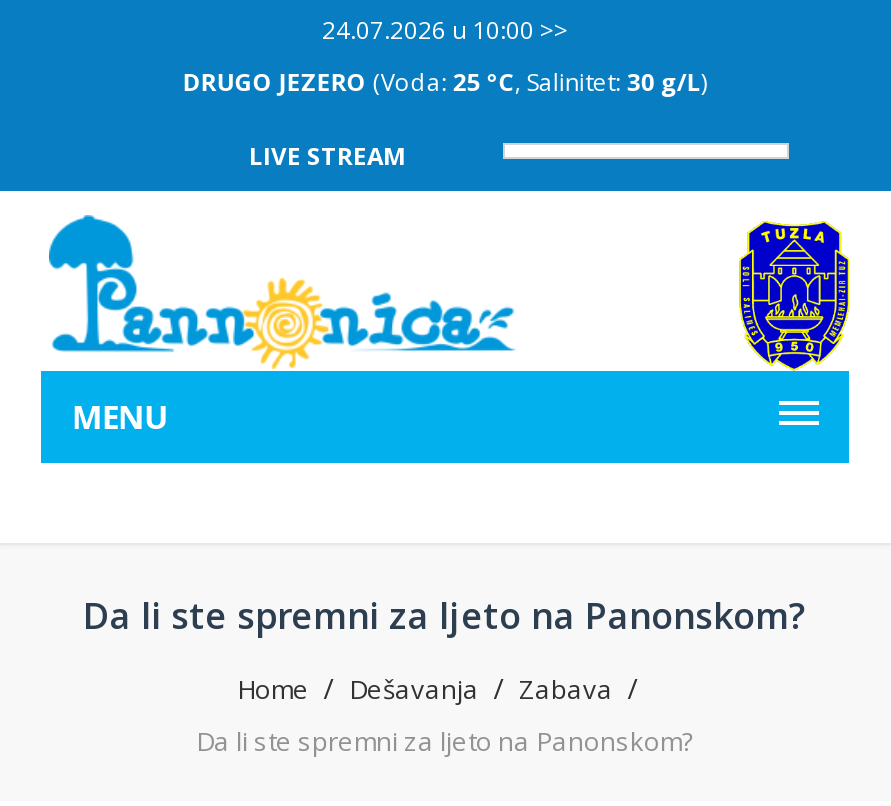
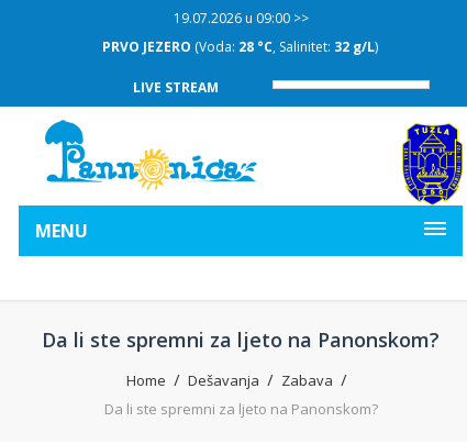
- 24.07.2026 u 10:00 >>
+ 19.07.2026 u 09:00 >>

- DRUGO JEZERO (Voda: 25 °C, Salinitet: 30 g/L)
+ PRVO JEZERO (Voda: 28 °C, Salinitet: 32 g/L)

- [image]
+ [image]
